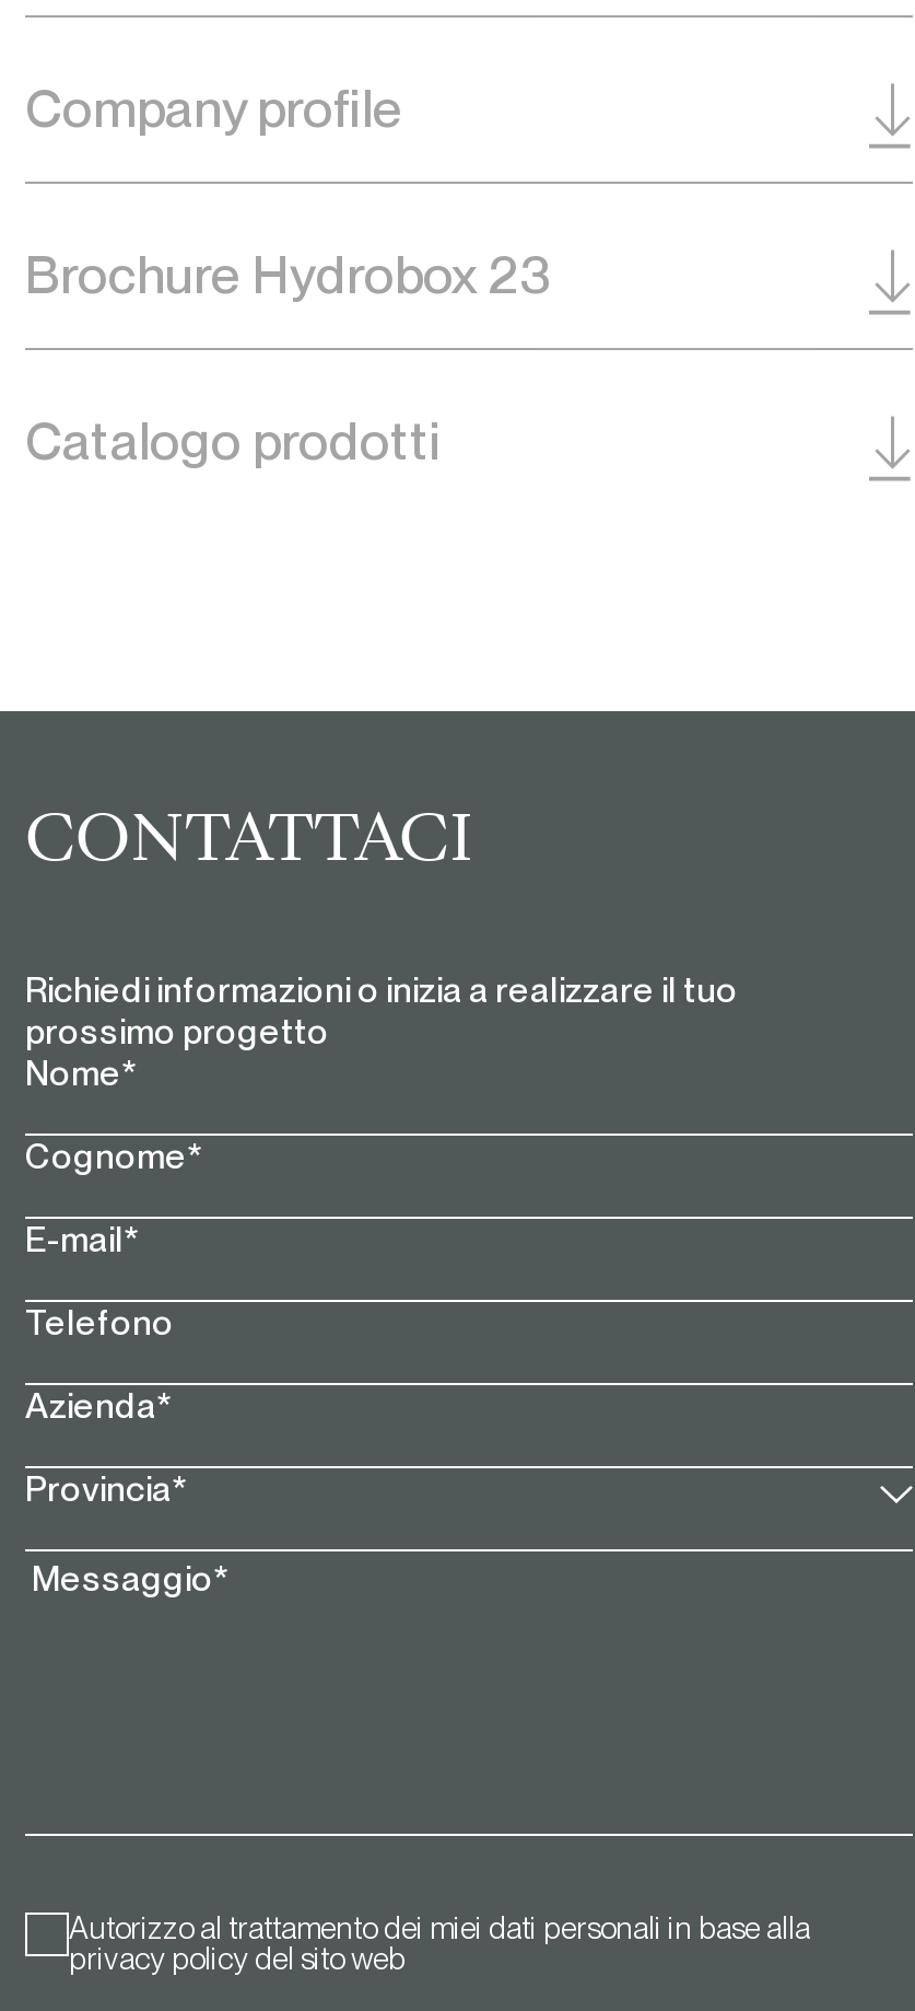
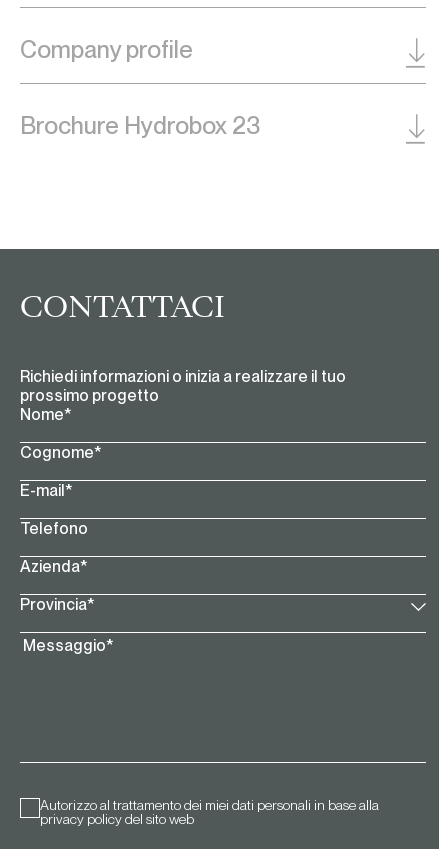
- Catalogo prodotti
